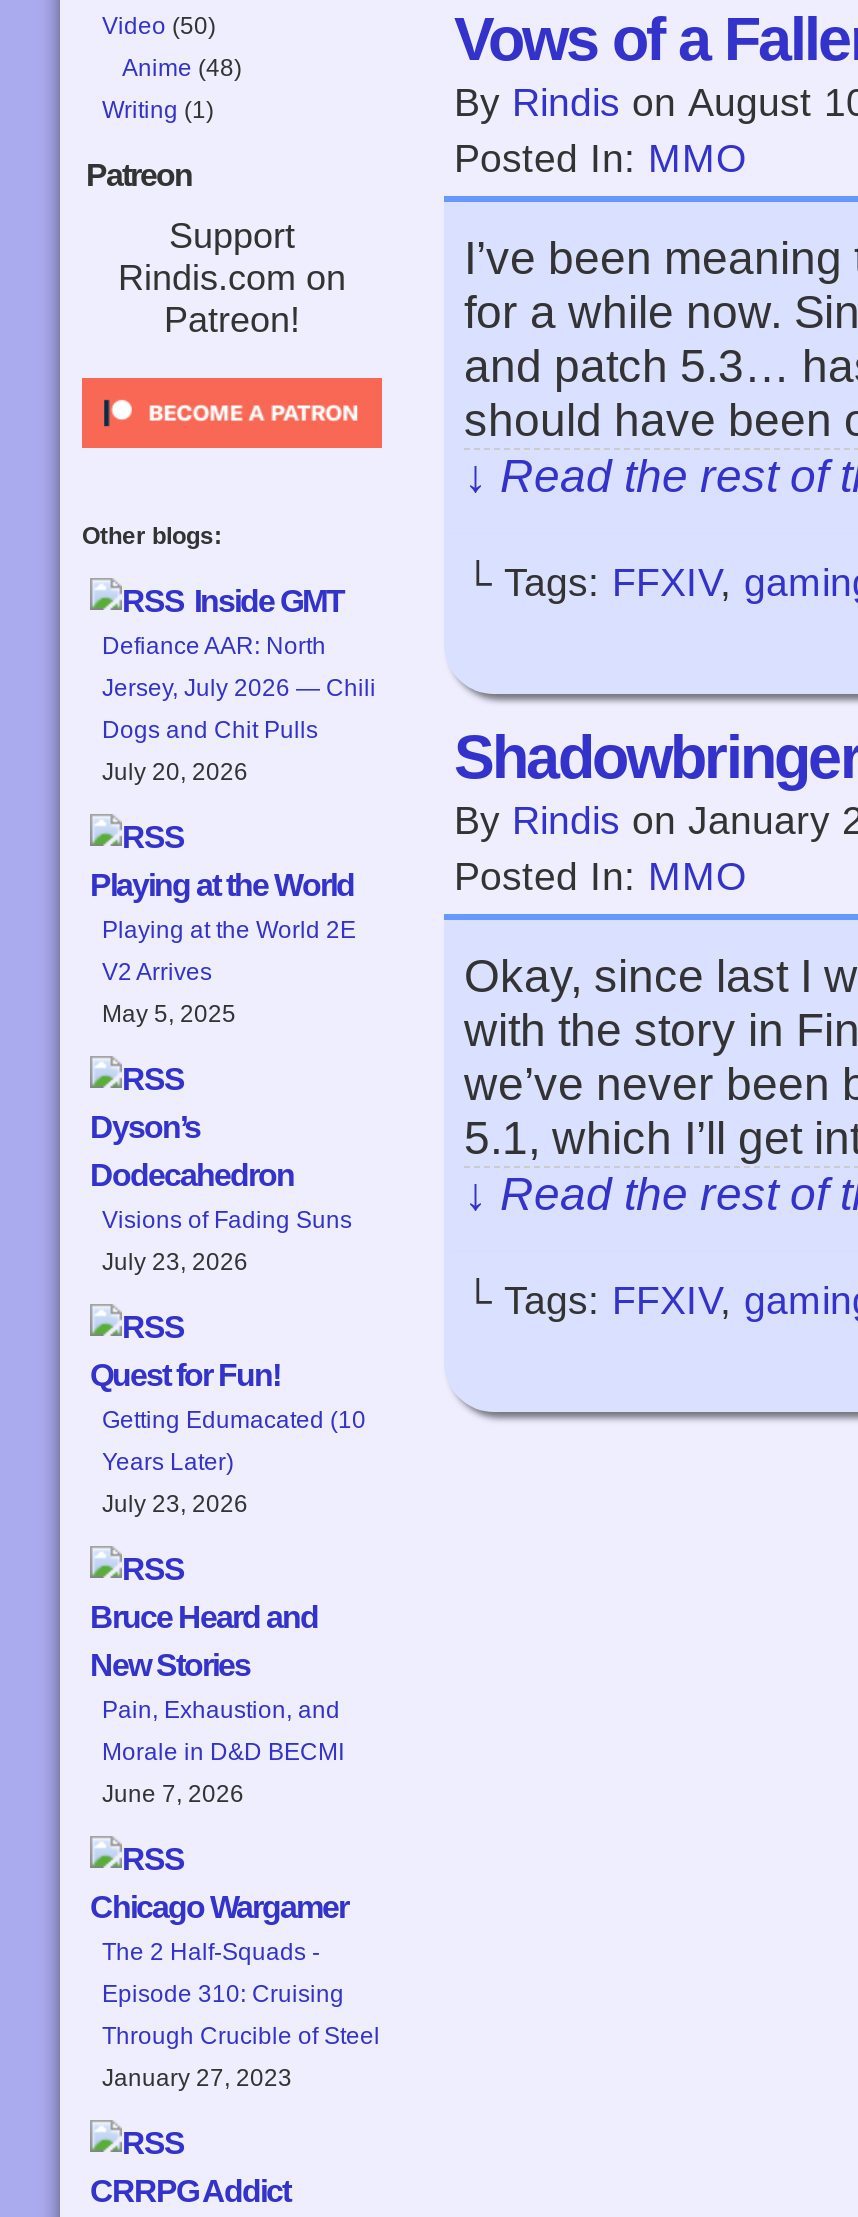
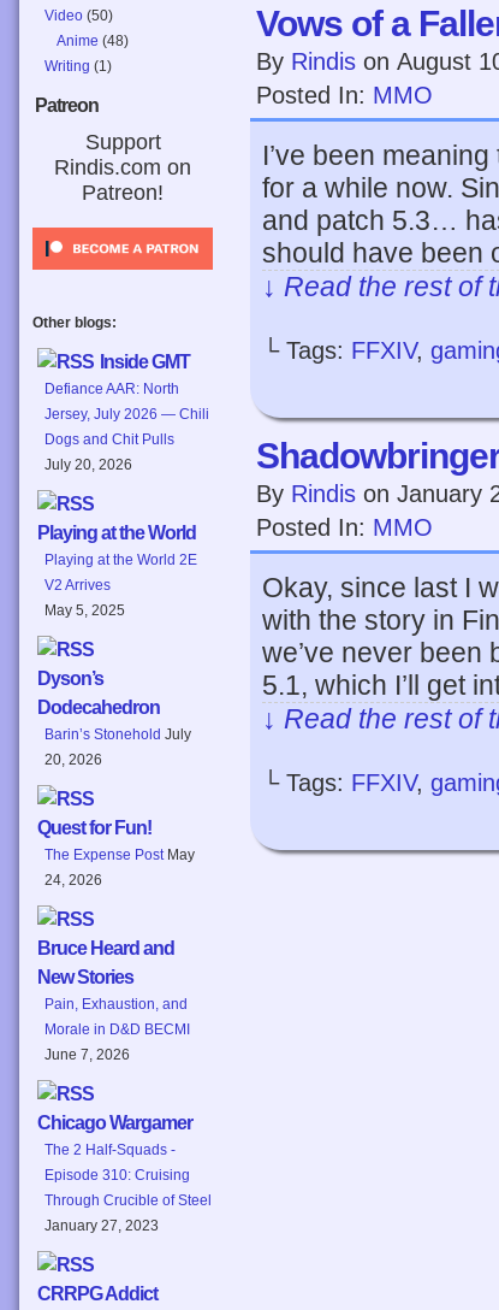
- Visions of Fading Suns
+ Barin’s Stonehold July

- July 23, 2026
+ 20, 2026

- Getting Edumacated (10
- Years Later)
- July 23, 2026
+ The Expense Post May
+ 24, 2026
